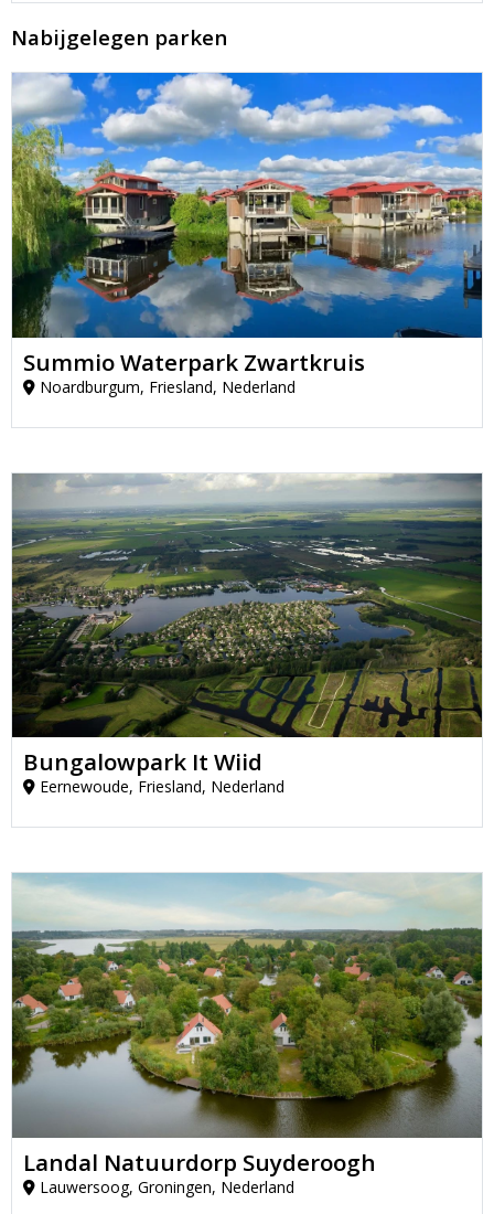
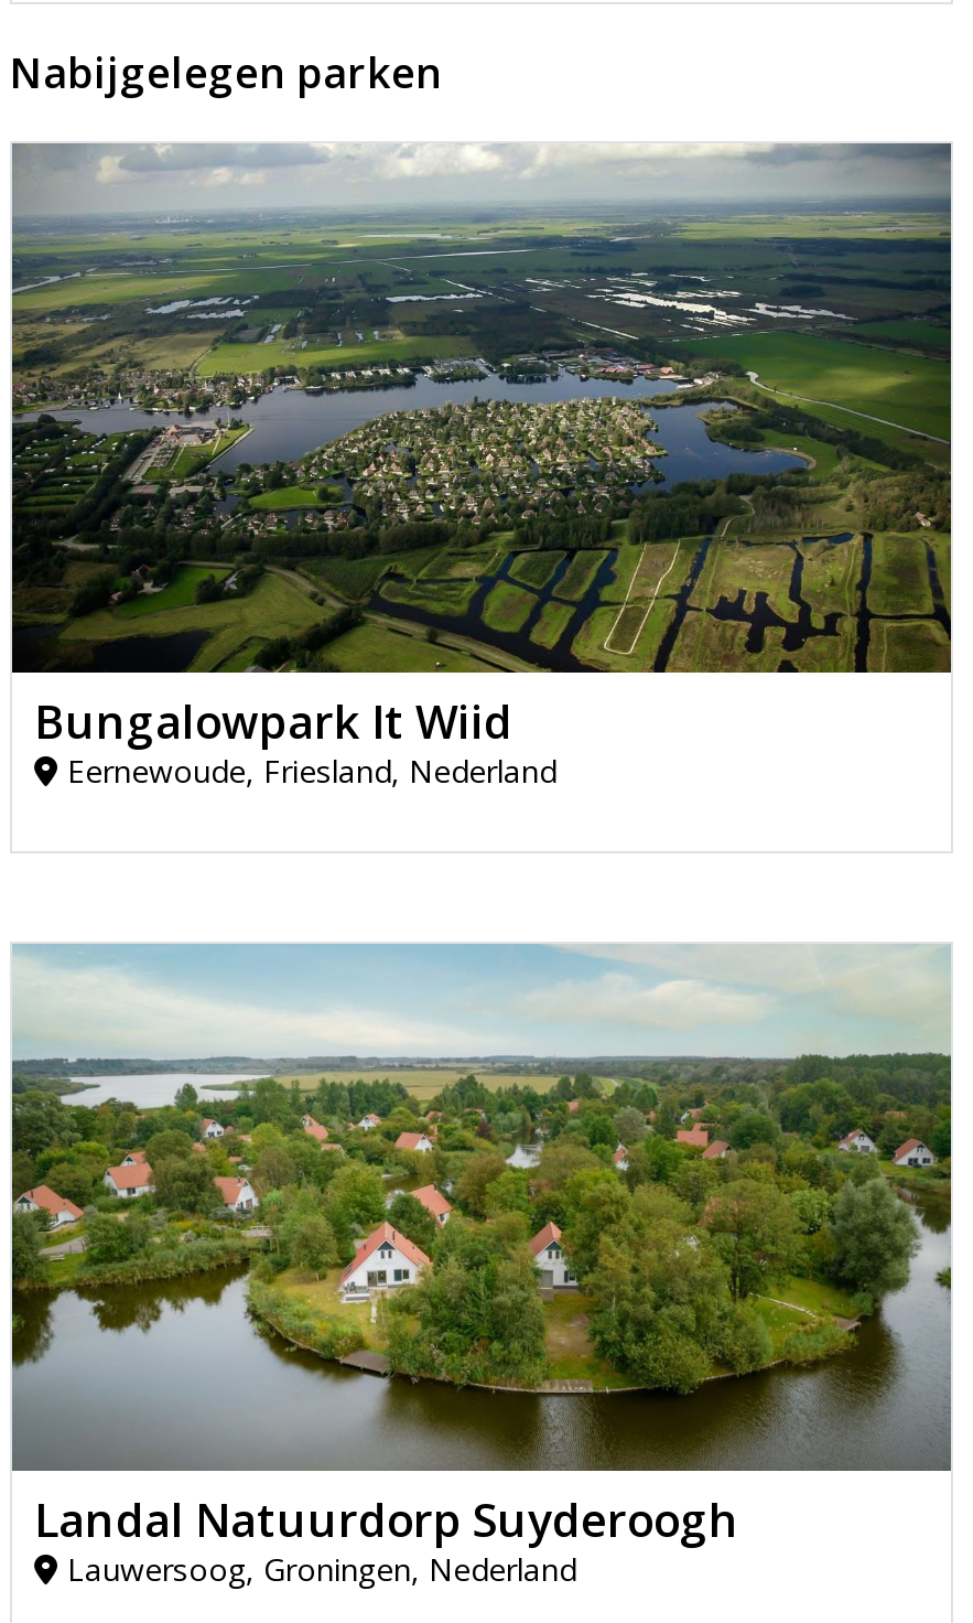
- [image]
- Summio Waterpark Zwartkruis
- Noardburgum, Friesland, Nederland
